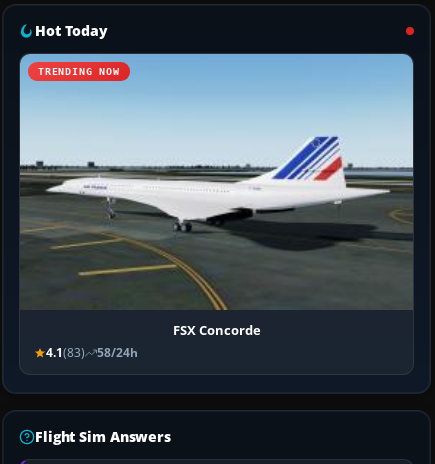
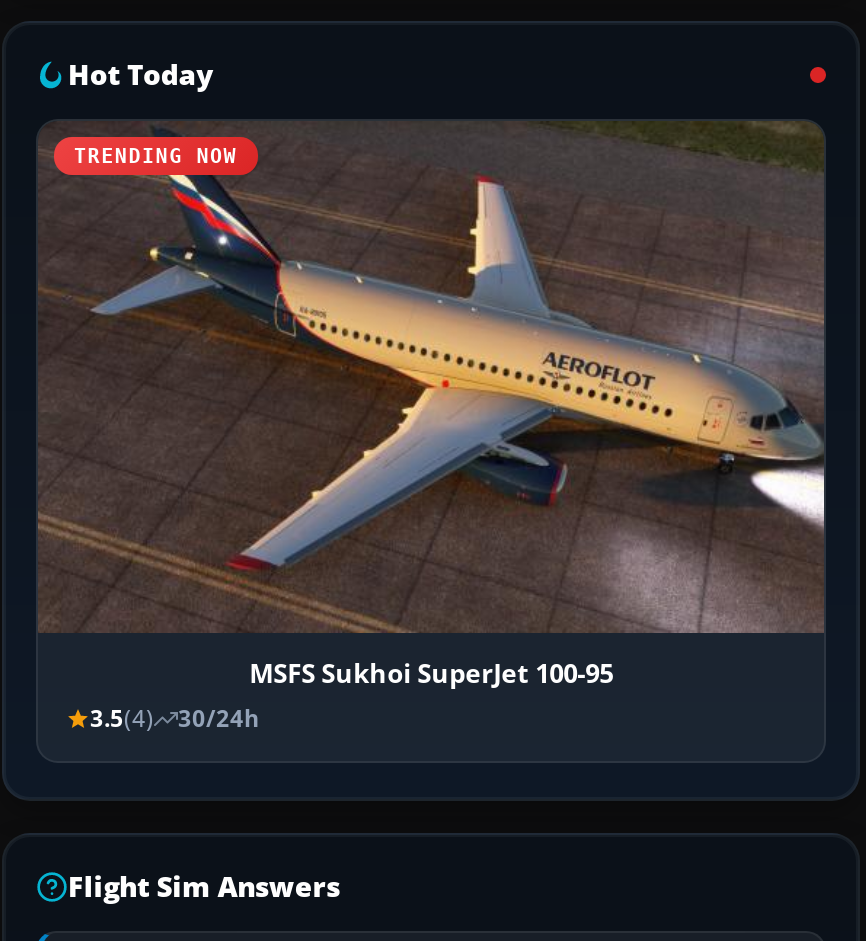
- [image]
- FSX Concorde
- 4.1(83)
- 58/24h
+ [image]
+ MSFS Sukhoi SuperJet 100-95
+ 3.5(4)
+ 30/24h
